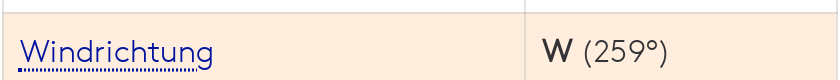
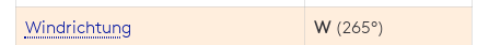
- W (259°)
+ W (265°)
